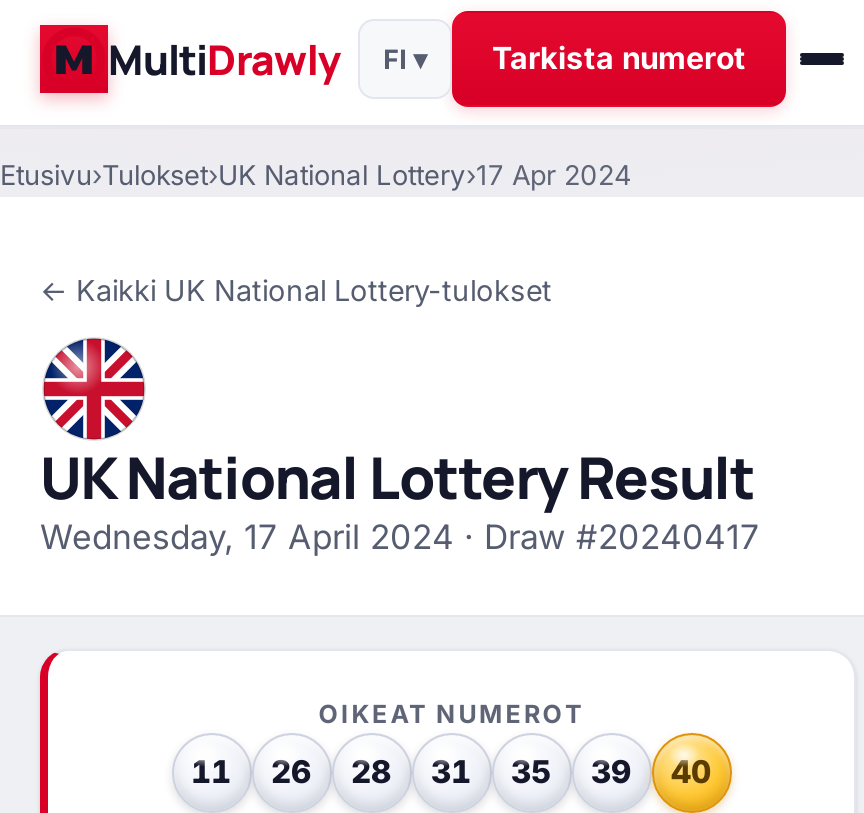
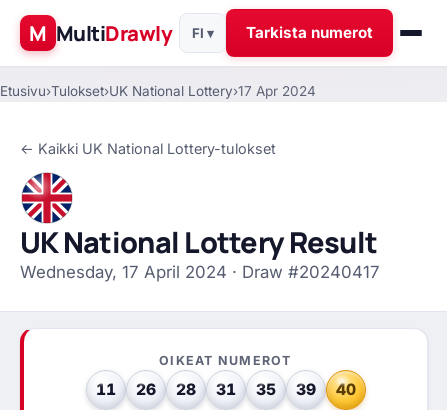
- MultiDrawly
+ M MultiDrawly
